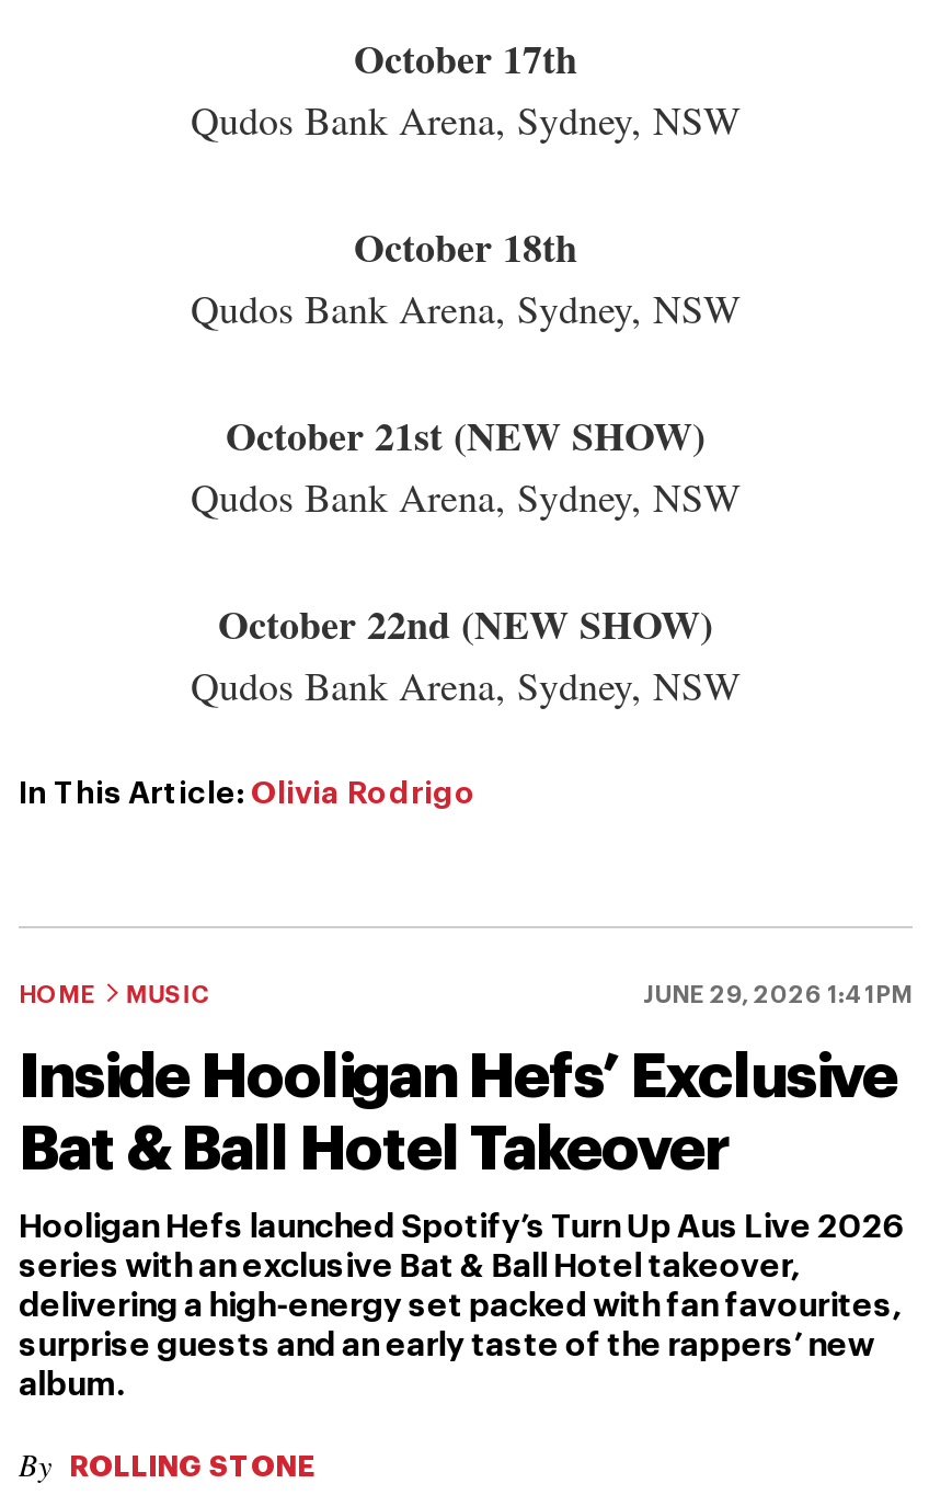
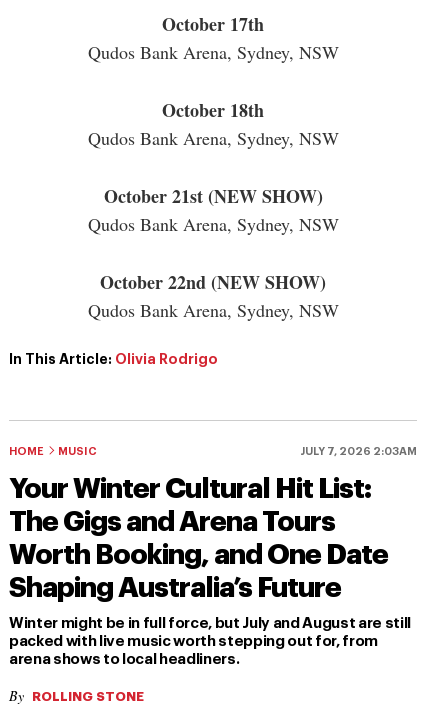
- JUNE 29, 2026 1:41PM
+ JULY 7, 2026 2:03AM

- Inside Hooligan Hefs’ Exclusive
- Bat & Ball Hotel Takeover
+ Your Winter Cultural Hit List:
+ The Gigs and Arena Tours
+ Worth Booking, and One Date
+ Shaping Australia’s Future

- Hooligan Hefs launched Spotify’s Turn Up Aus Live 2026
- series with an exclusive Bat & Ball Hotel takeover,
- delivering a high-energy set packed with fan favourites,
- surprise guests and an early taste of the rappers’ new
- album.
+ Winter might be in full force, but July and August are still
+ packed with live music worth stepping out for, from
+ arena shows to local headliners.
